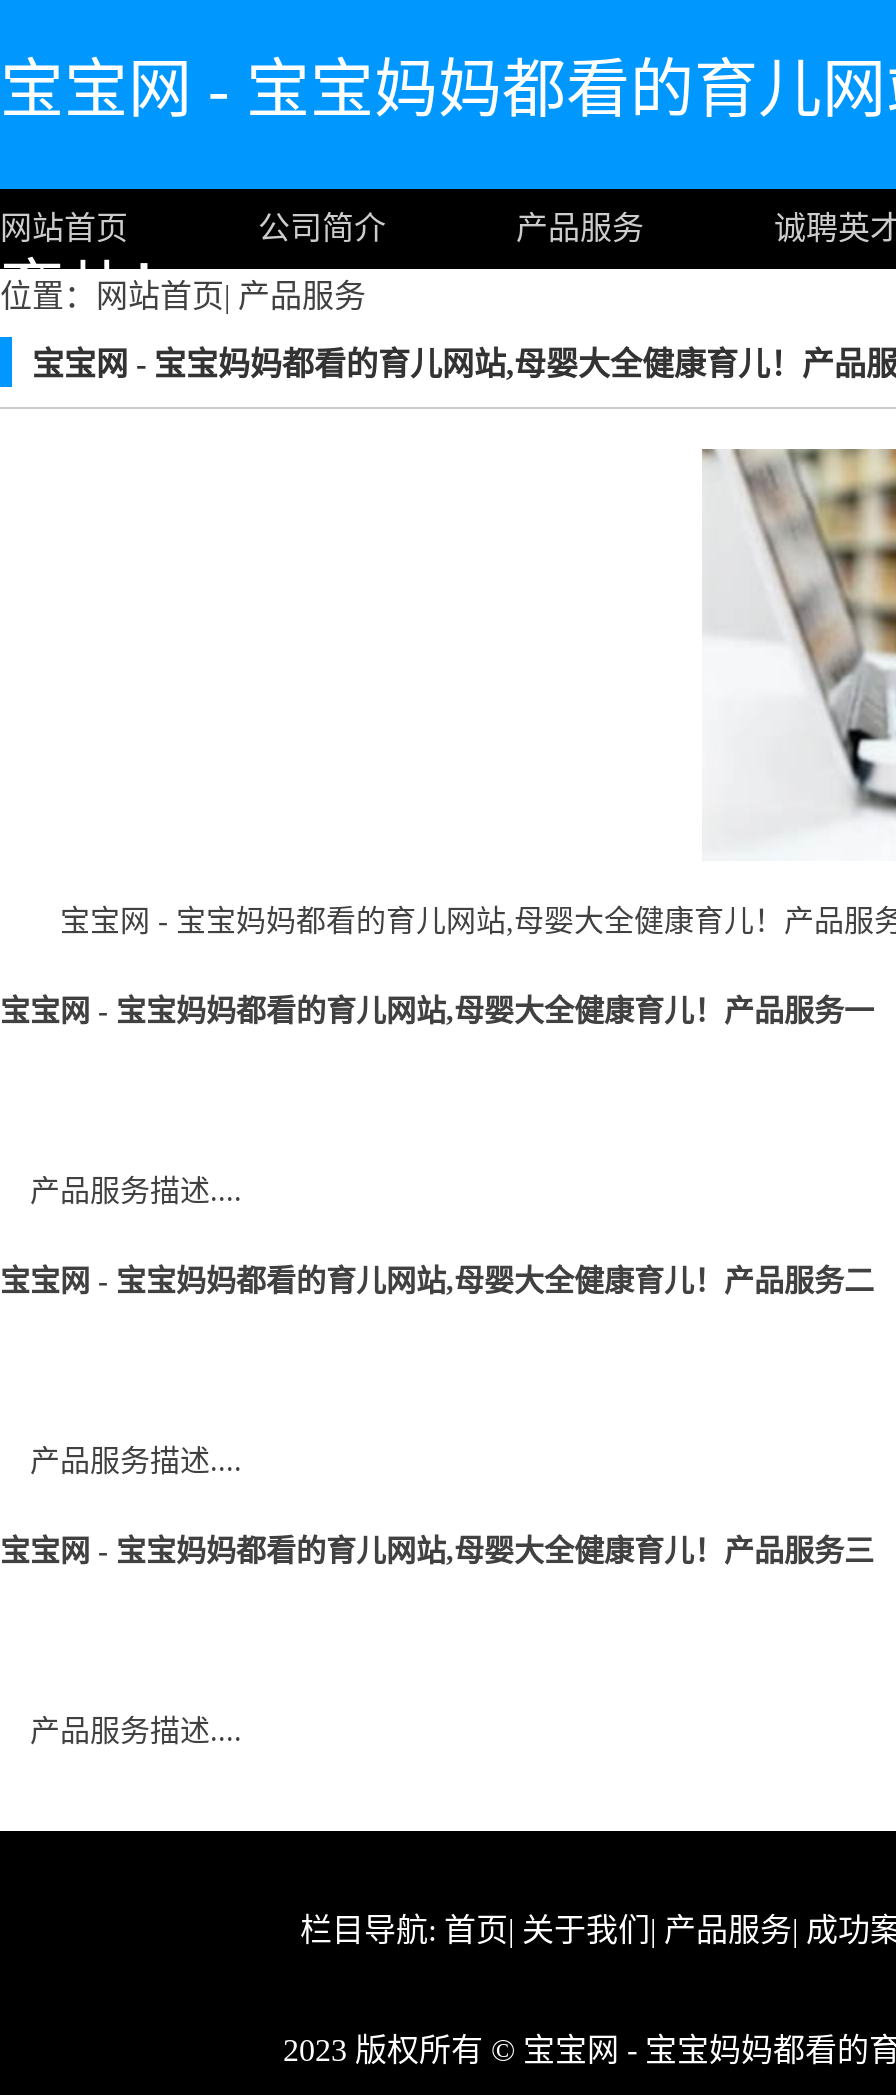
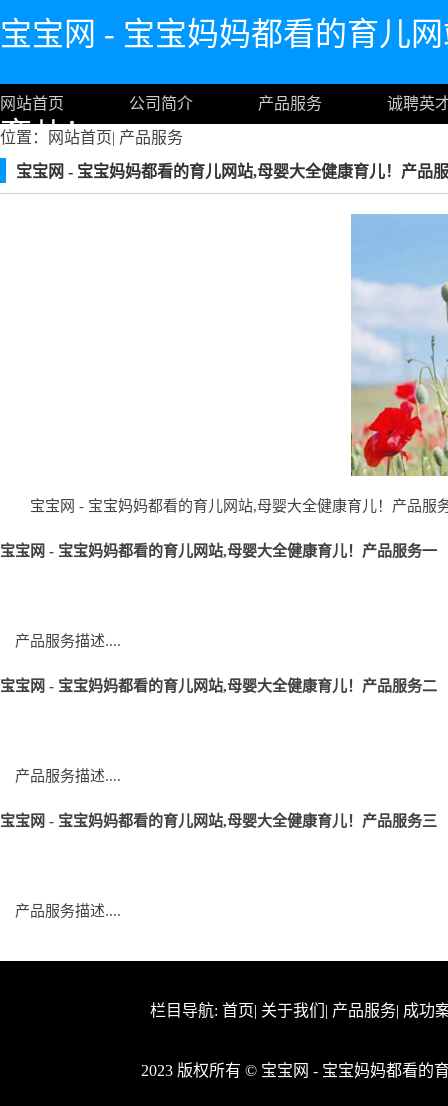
- [image]
+ [image]
